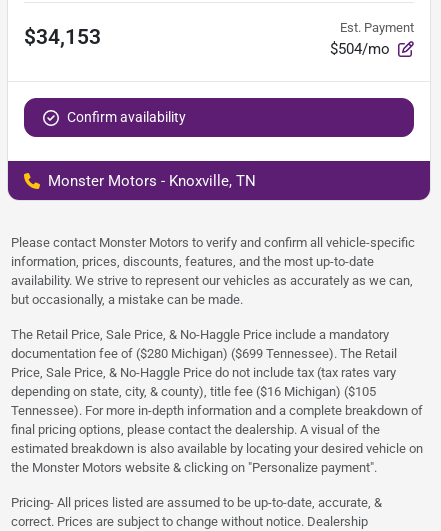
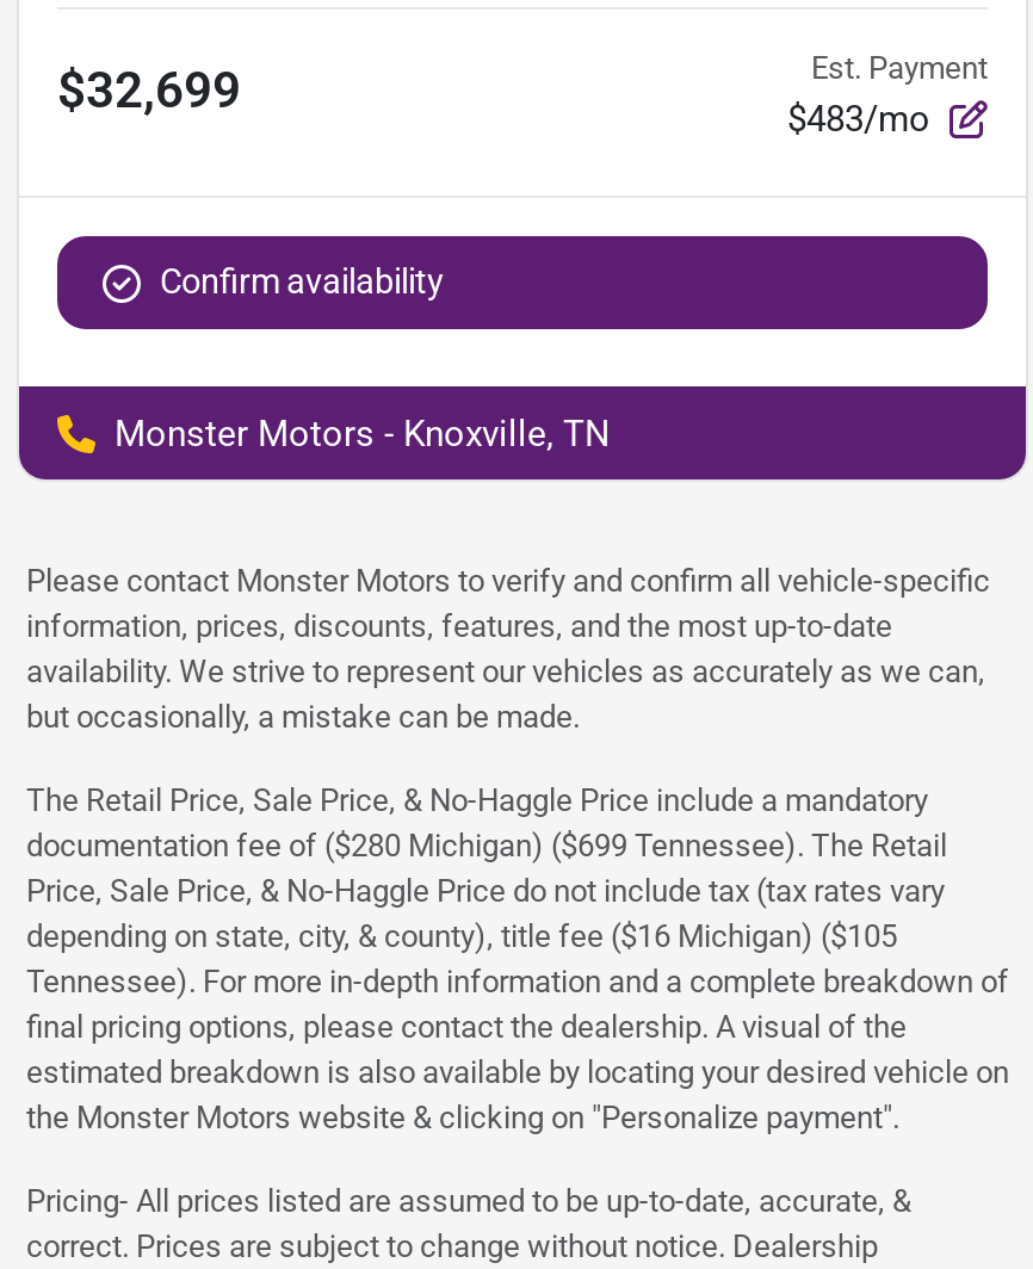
- $34,153
+ $32,699

- $504/mo
+ $483/mo
